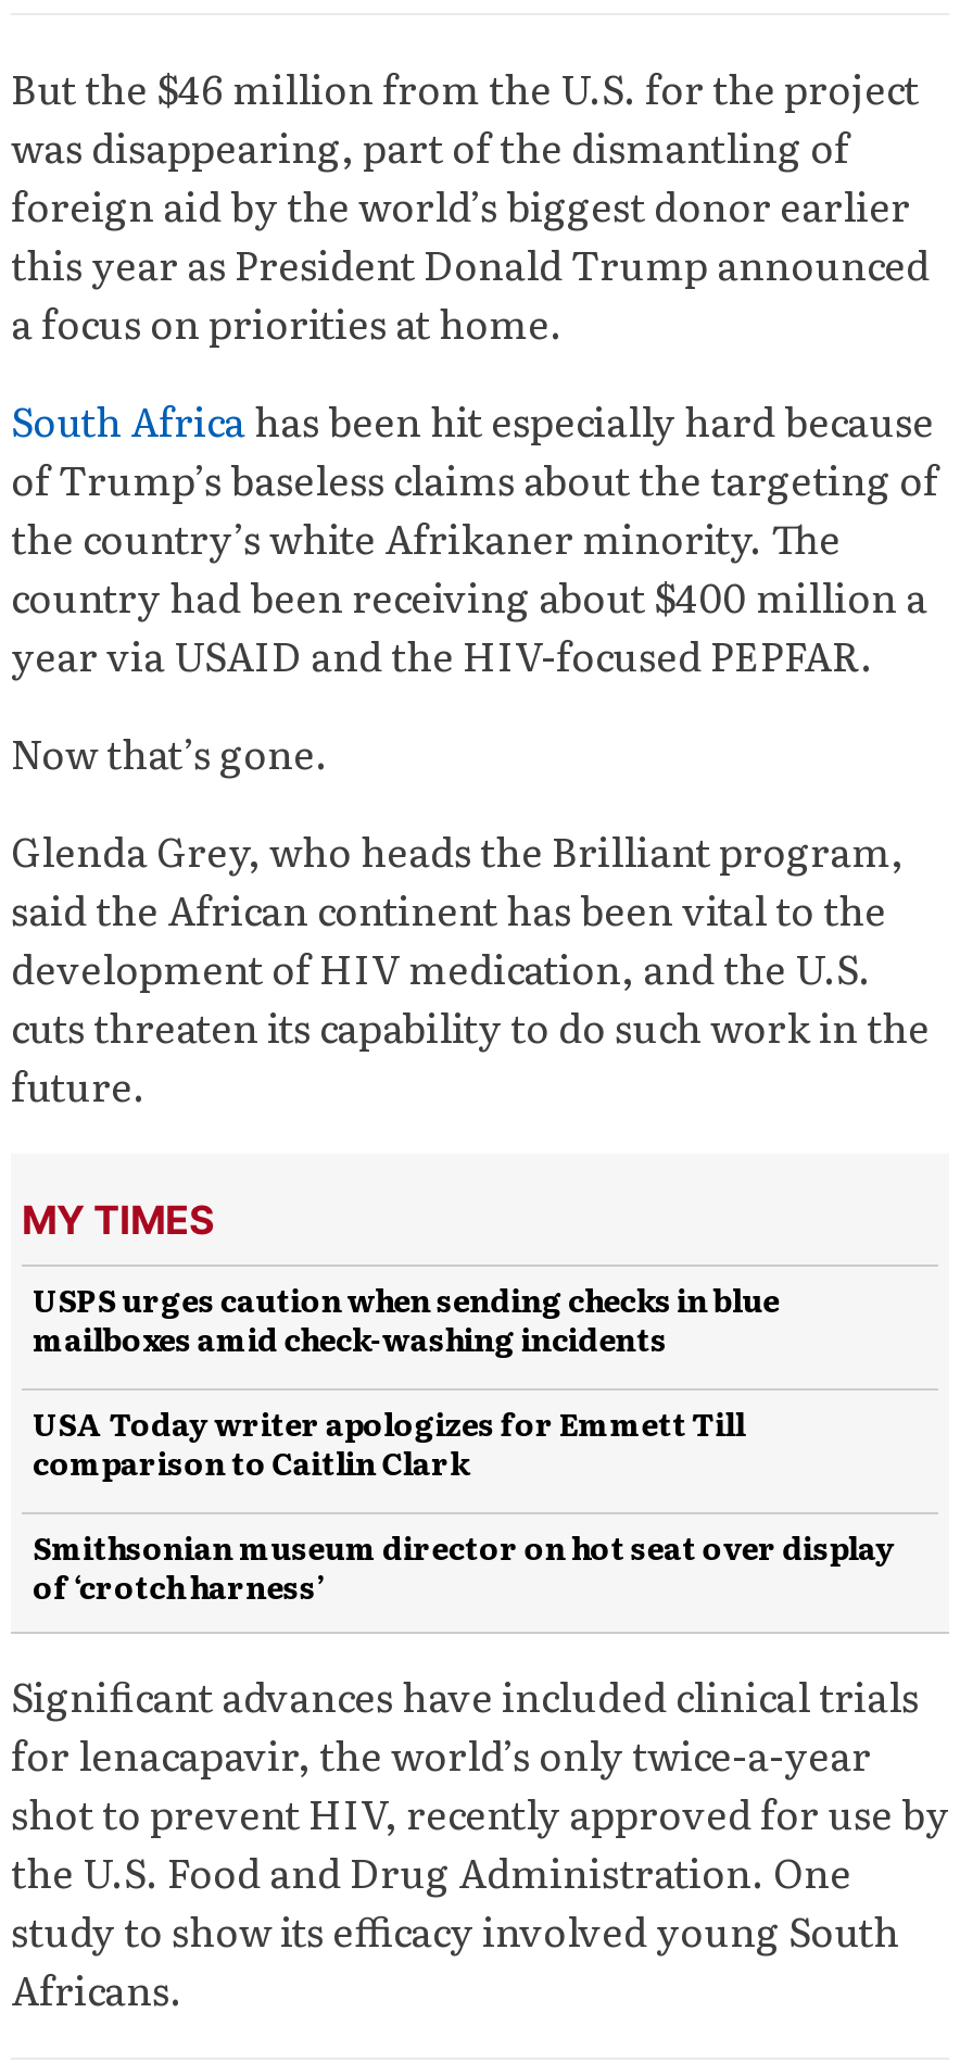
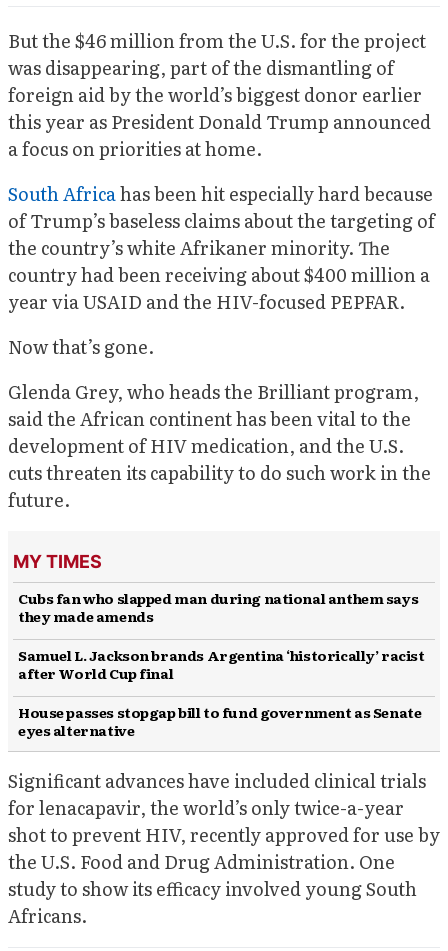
- USPS urges caution when sending checks in blue
- mailboxes amid check-washing incidents
+ Cubs fan who slapped man during national anthem says
+ they made amends

- USA Today writer apologizes for Emmett Till
- comparison to Caitlin Clark
+ Samuel L. Jackson brands Argentina ‘historically’ racist
+ after World Cup final

- Smithsonian museum director on hot seat over display
- of ‘crotch harness’
+ House passes stopgap bill to fund government as Senate
+ eyes alternative
